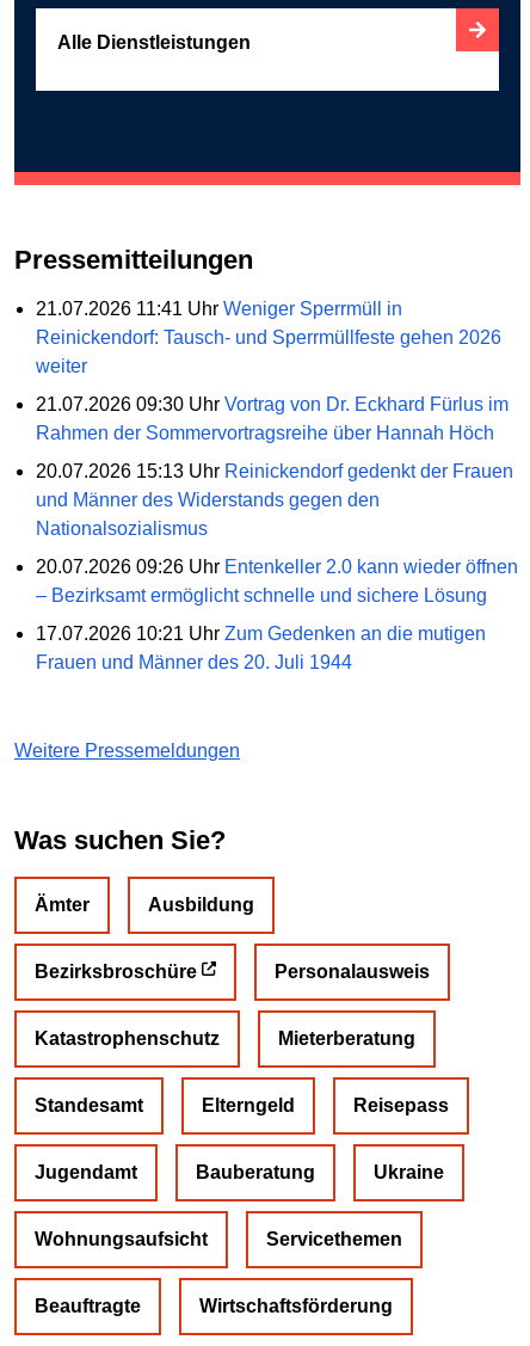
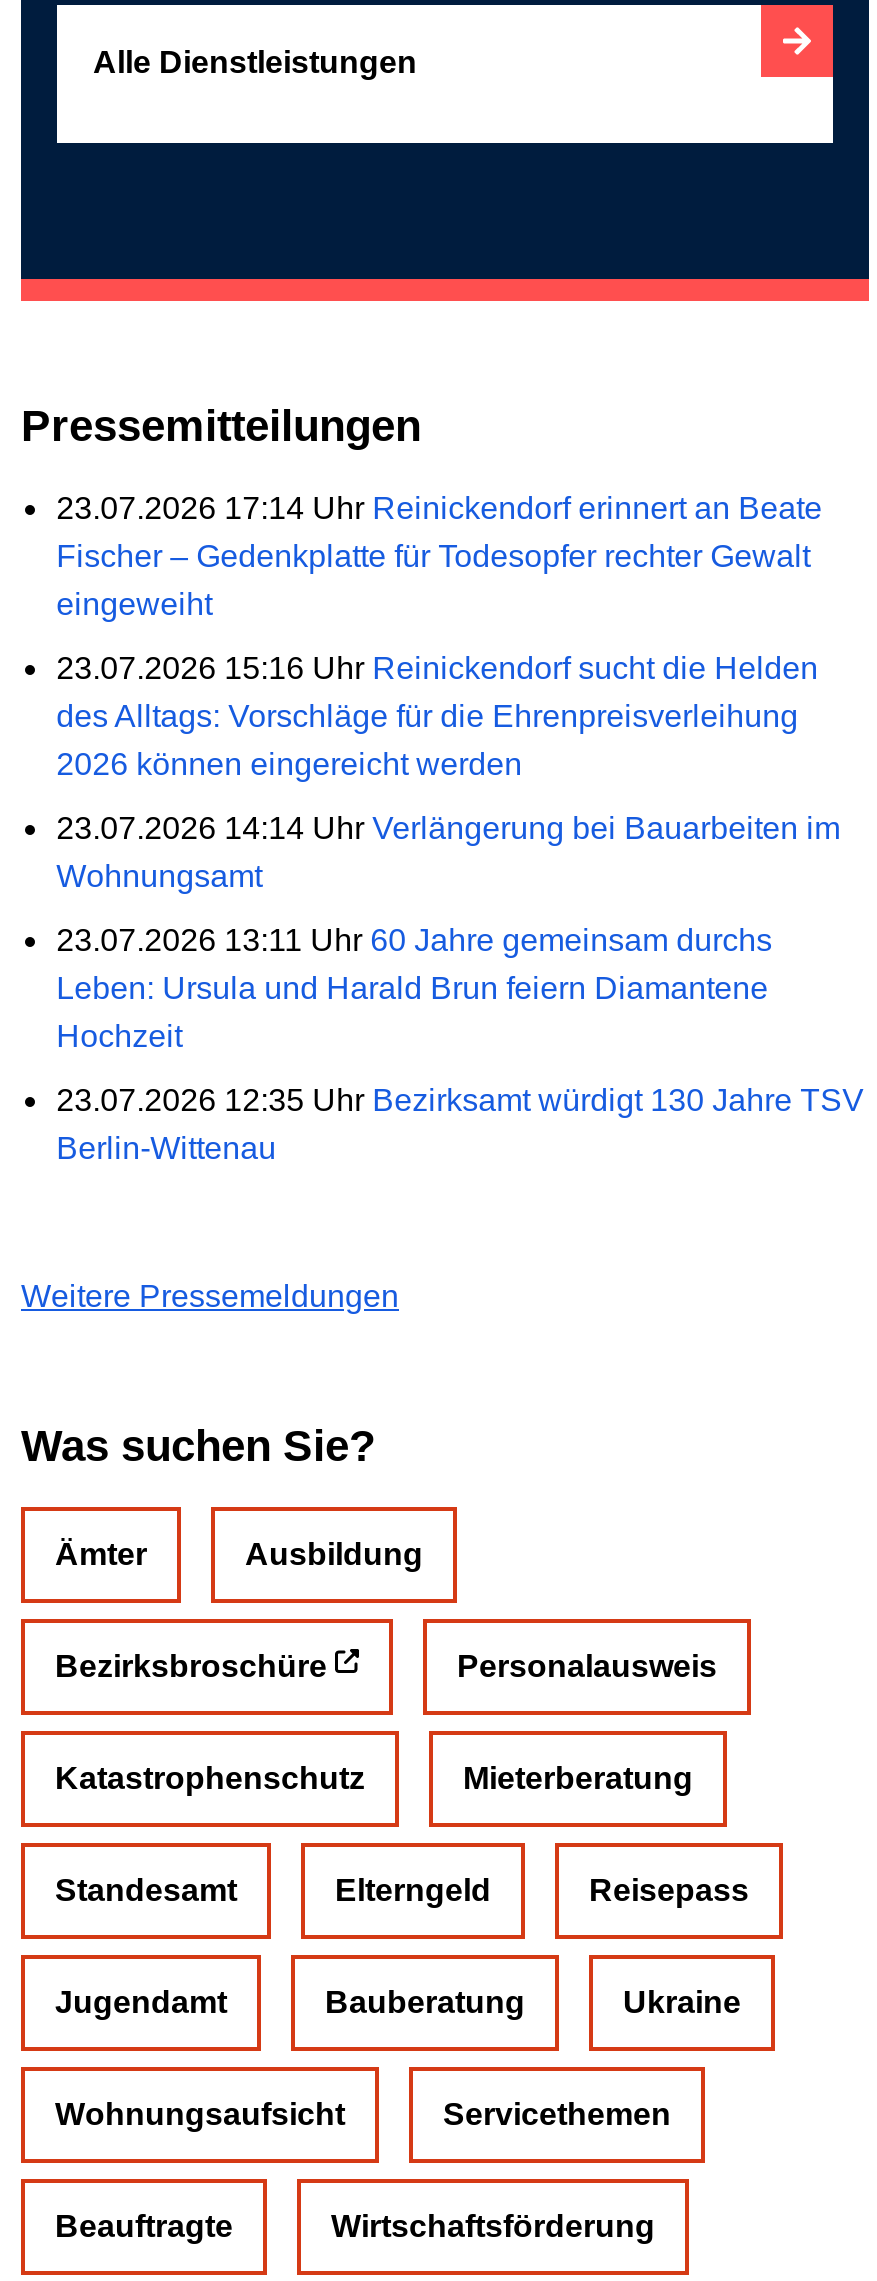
- 21.07.2026 11:41 Uhr Weniger Sperrmüll in
- Reinickendorf: Tausch- und Sperrmüllfeste gehen 2026
- weiter
+ 23.07.2026 17:14 Uhr Reinickendorf erinnert an Beate
+ Fischer – Gedenkplatte für Todesopfer rechter Gewalt
+ eingeweiht

- 21.07.2026 09:30 Uhr Vortrag von Dr. Eckhard Fürlus im
- Rahmen der Sommervortragsreihe über Hannah Höch
+ 23.07.2026 15:16 Uhr Reinickendorf sucht die Helden
+ des Alltags: Vorschläge für die Ehrenpreisverleihung
+ 2026 können eingereicht werden

- 20.07.2026 15:13 Uhr Reinickendorf gedenkt der Frauen
- und Männer des Widerstands gegen den
- Nationalsozialismus
+ 23.07.2026 14:14 Uhr Verlängerung bei Bauarbeiten im
+ Wohnungsamt

- 20.07.2026 09:26 Uhr Entenkeller 2.0 kann wieder öffnen
- – Bezirksamt ermöglicht schnelle und sichere Lösung
+ 23.07.2026 13:11 Uhr 60 Jahre gemeinsam durchs
+ Leben: Ursula und Harald Brun feiern Diamantene
+ Hochzeit

- 17.07.2026 10:21 Uhr Zum Gedenken an die mutigen
- Frauen und Männer des 20. Juli 1944
+ 23.07.2026 12:35 Uhr Bezirksamt würdigt 130 Jahre TSV
+ Berlin-Wittenau
